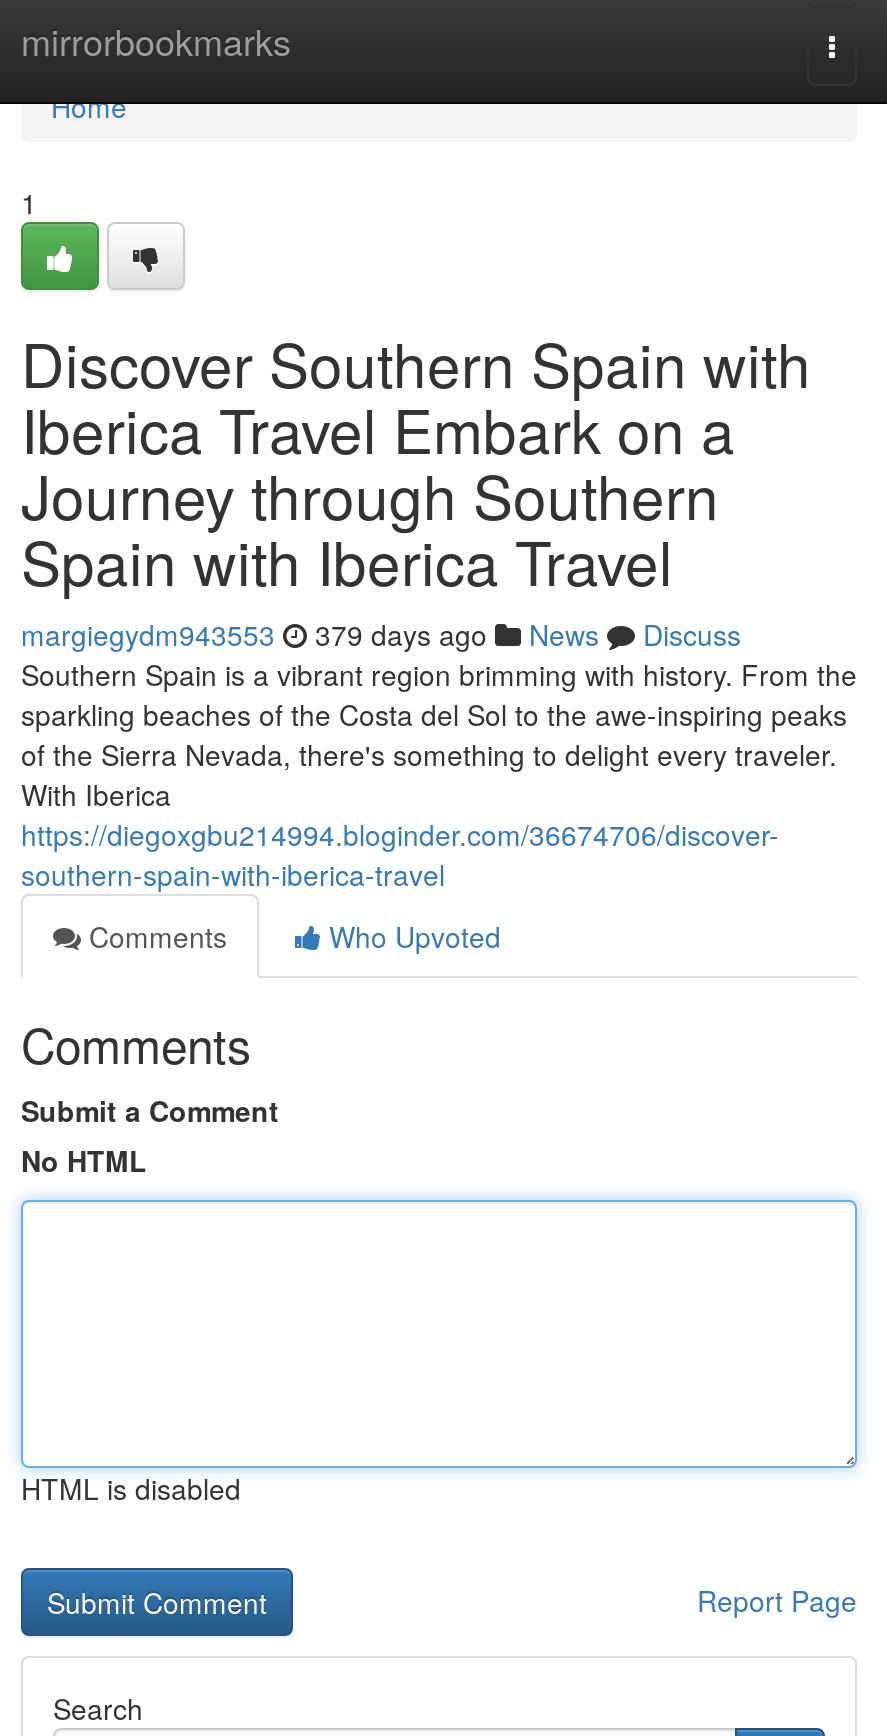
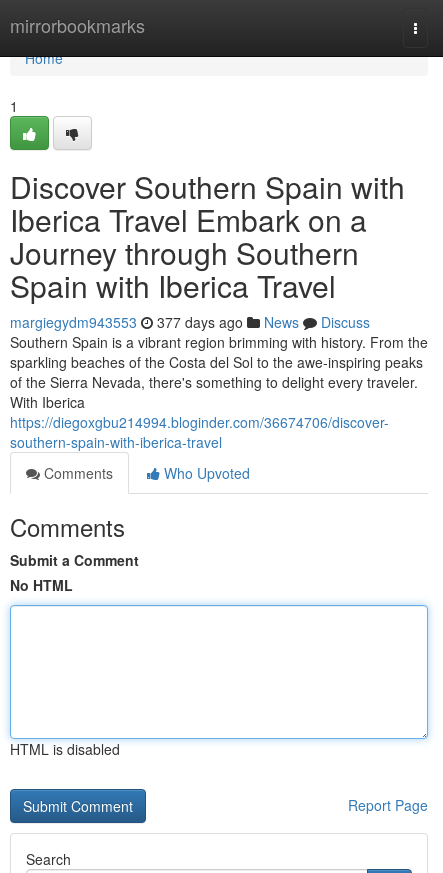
- margiegydm943553 379 days ago News Discuss
+ margiegydm943553 377 days ago News Discuss
